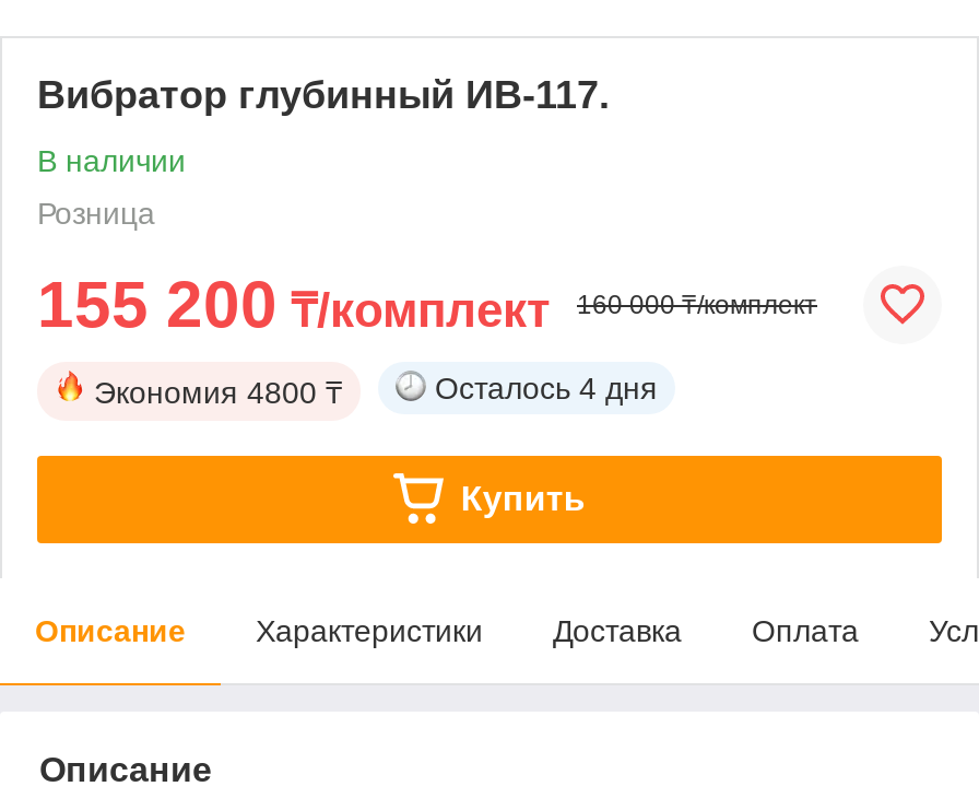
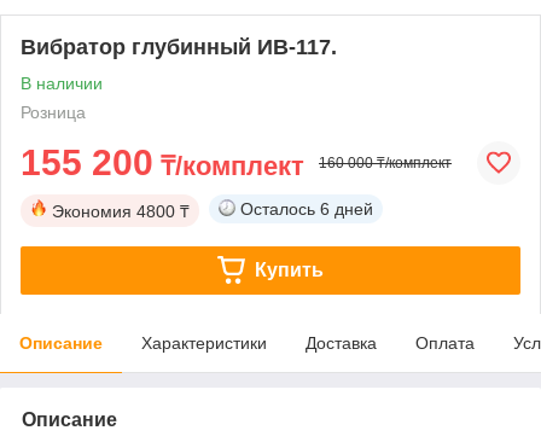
- Осталось 4 дня
+ Осталось 6 дней
